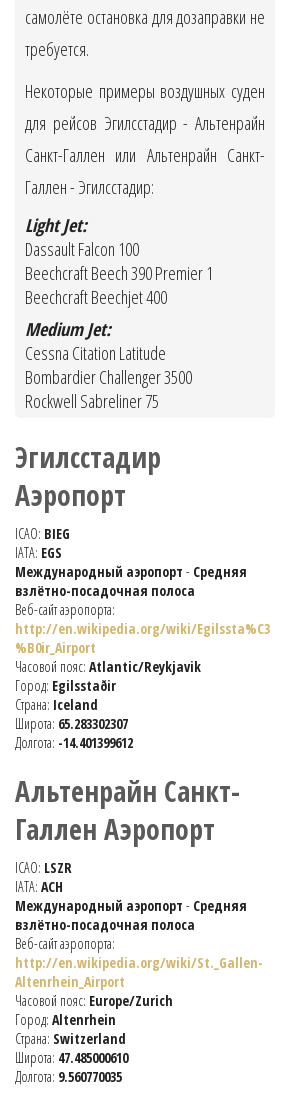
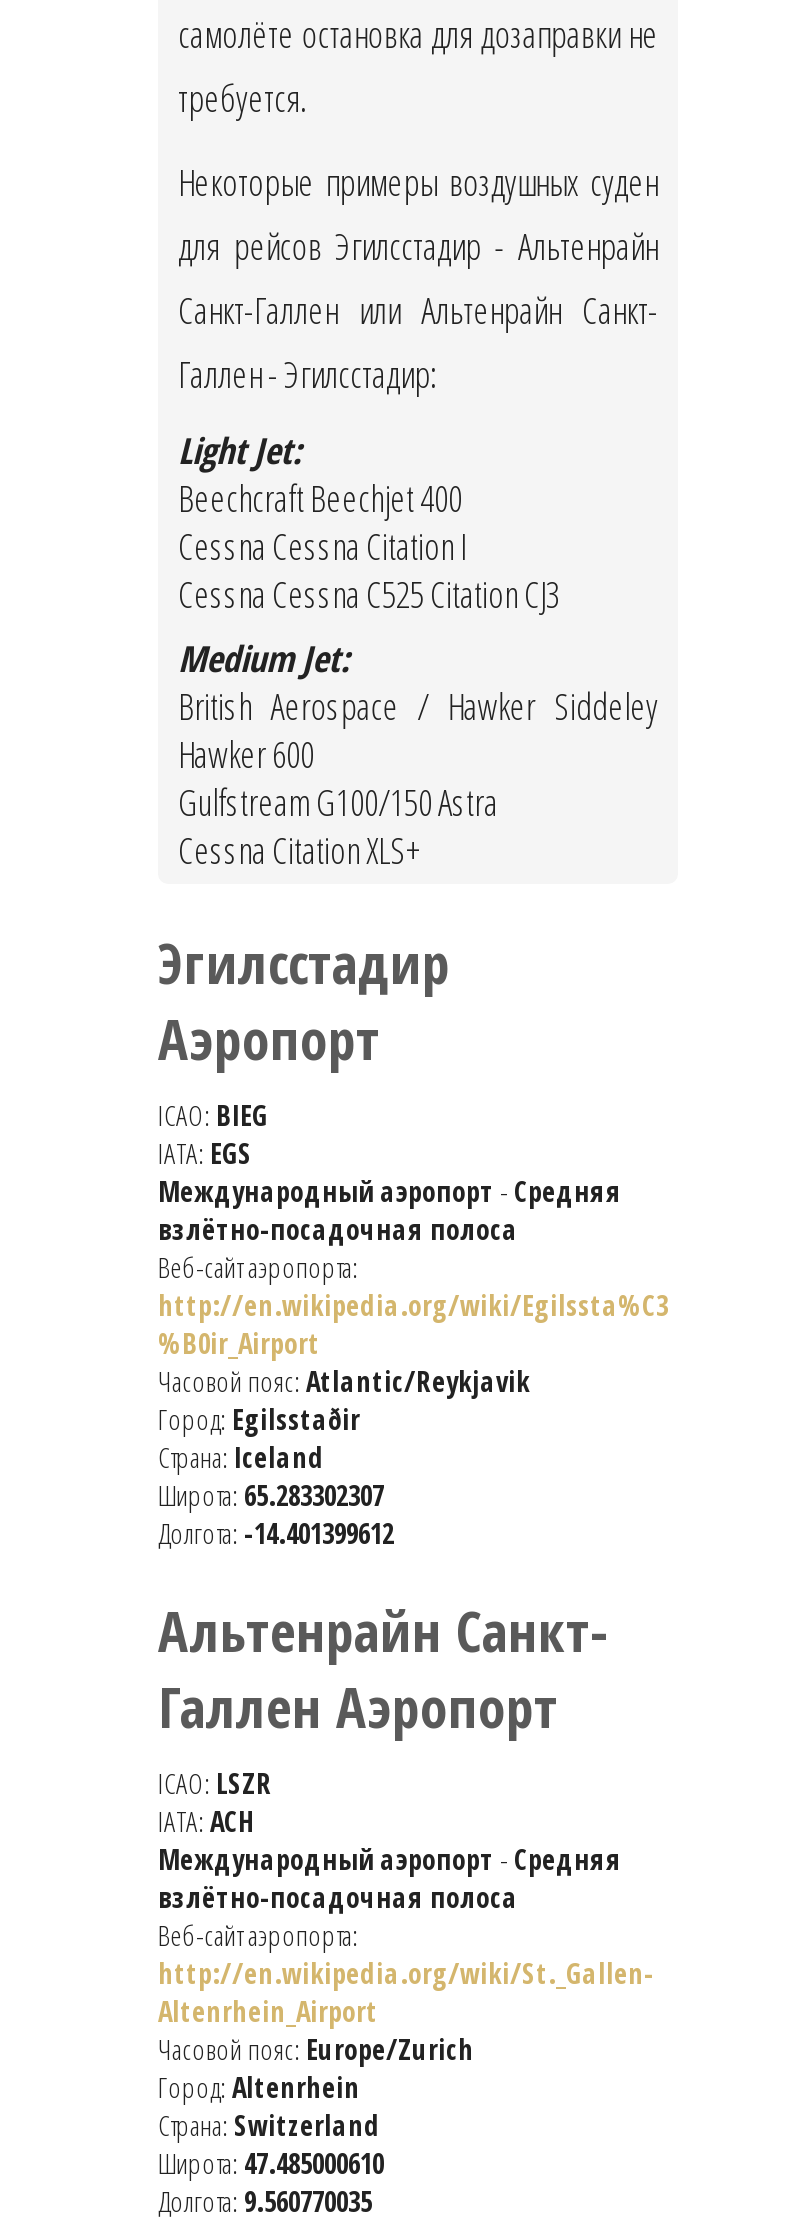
- Dassault Falcon 100
- Beechcraft Beech 390 Premier 1

moved up: Beechcraft Beechjet 400

+ Cessna Cessna Citation I
+ Cessna Cessna C525 Citation CJ3

- Cessna Citation Latitude
- Bombardier Challenger 3500
- Rockwell Sabreliner 75
+ British Aerospace / Hawker Siddeley
+ Hawker 600
+ Gulfstream G100/150 Astra
+ Cessna Citation XLS+
